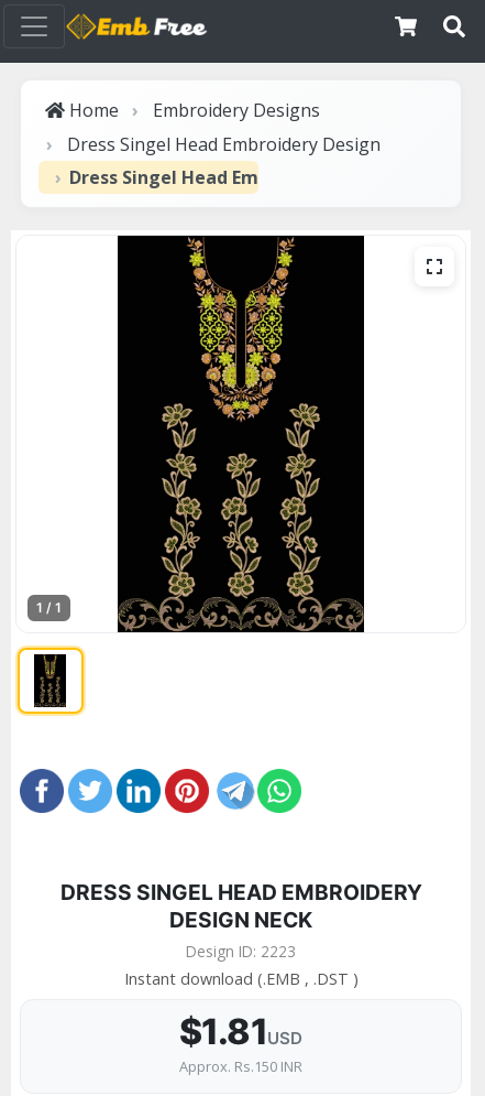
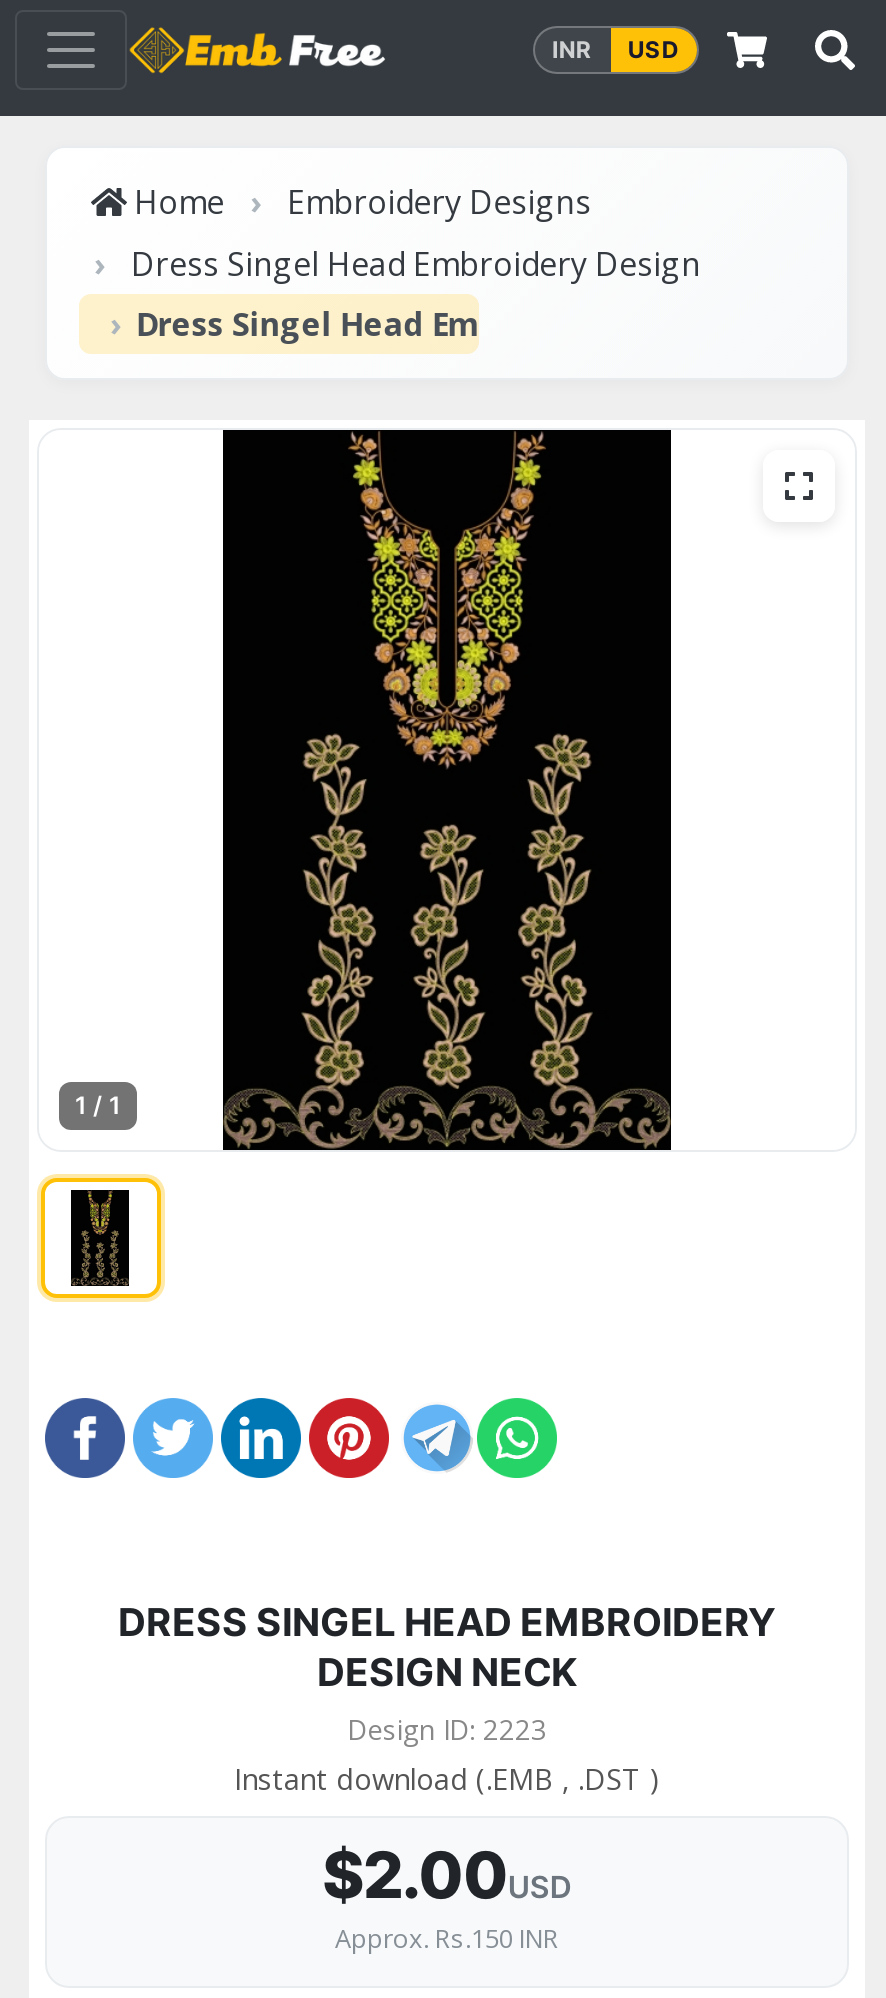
+ INR
+ USD

- $1.81USD
+ $2.00USD
